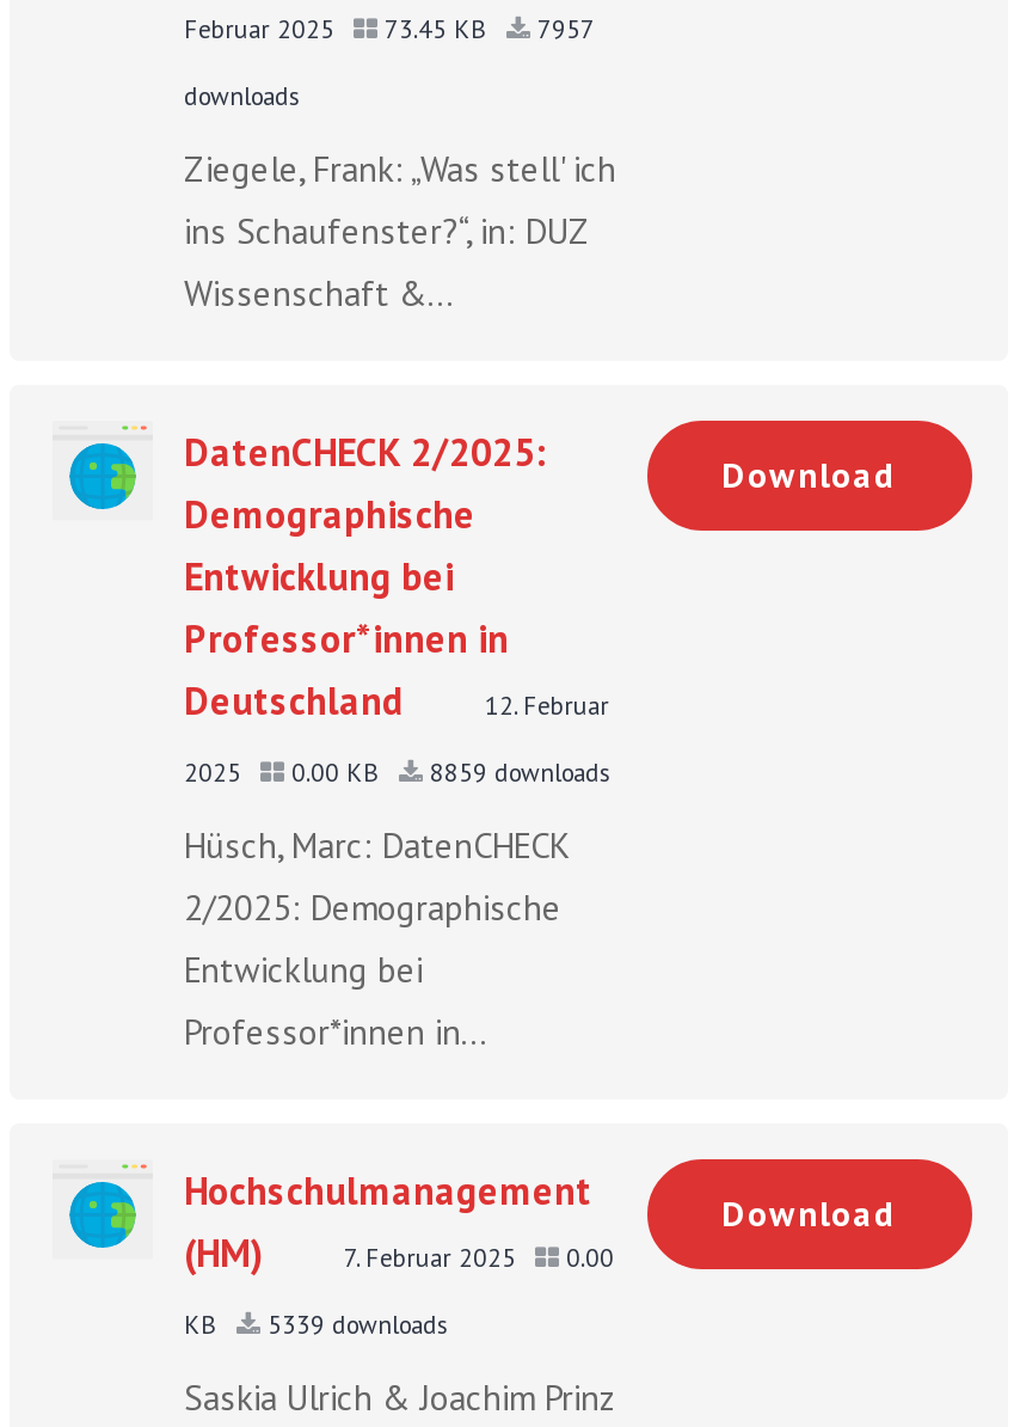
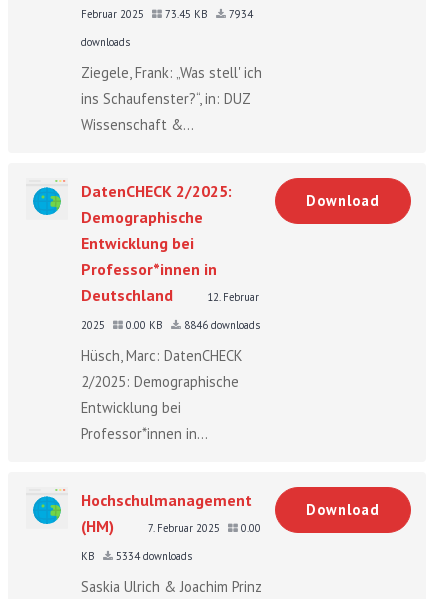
- Februar 2025 73.45 KB 7957
+ Februar 2025 73.45 KB 7934

- 2025 0.00 KB 8859 downloads
+ 2025 0.00 KB 8846 downloads

- KB 5339 downloads
+ KB 5334 downloads
